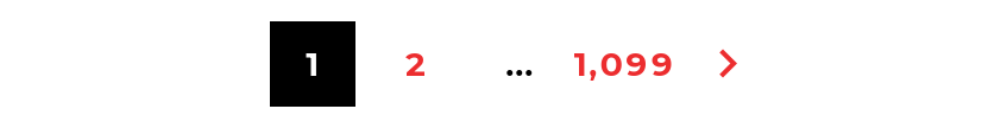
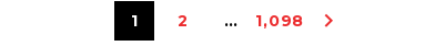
- 1,099
+ 1,098
